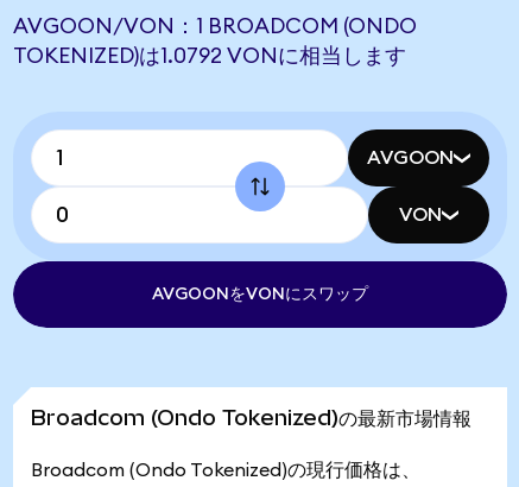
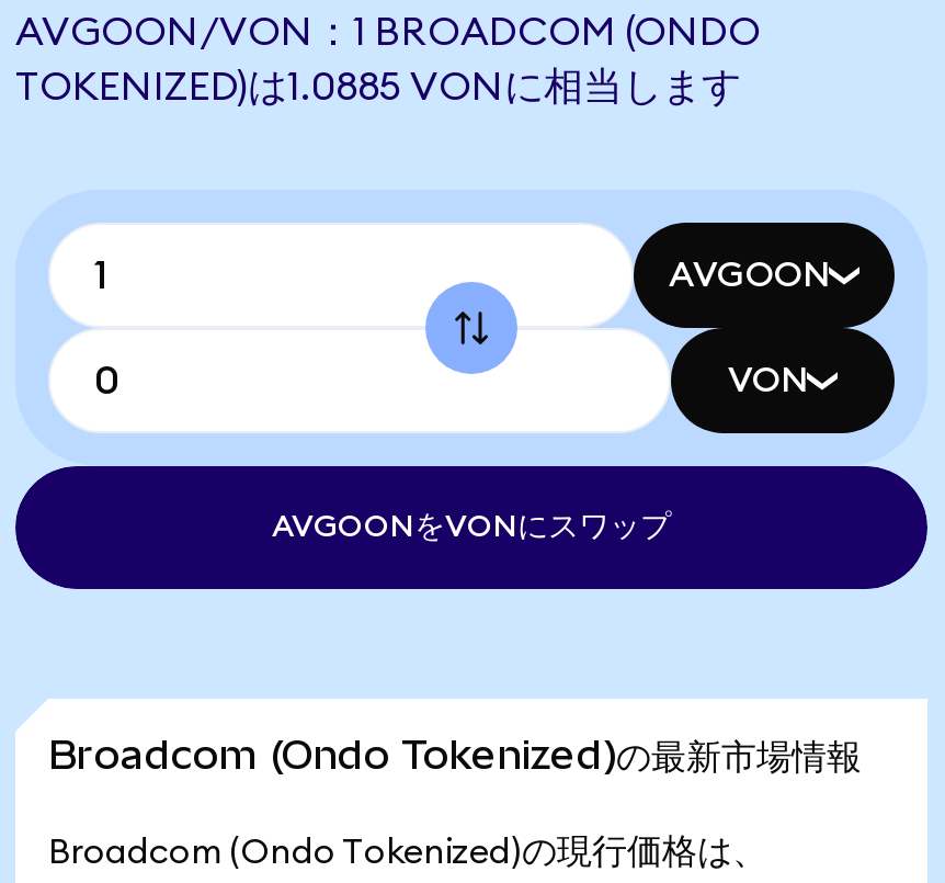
- TOKENIZED)は1.0792 VONに相当します
+ TOKENIZED)は1.0885 VONに相当します
